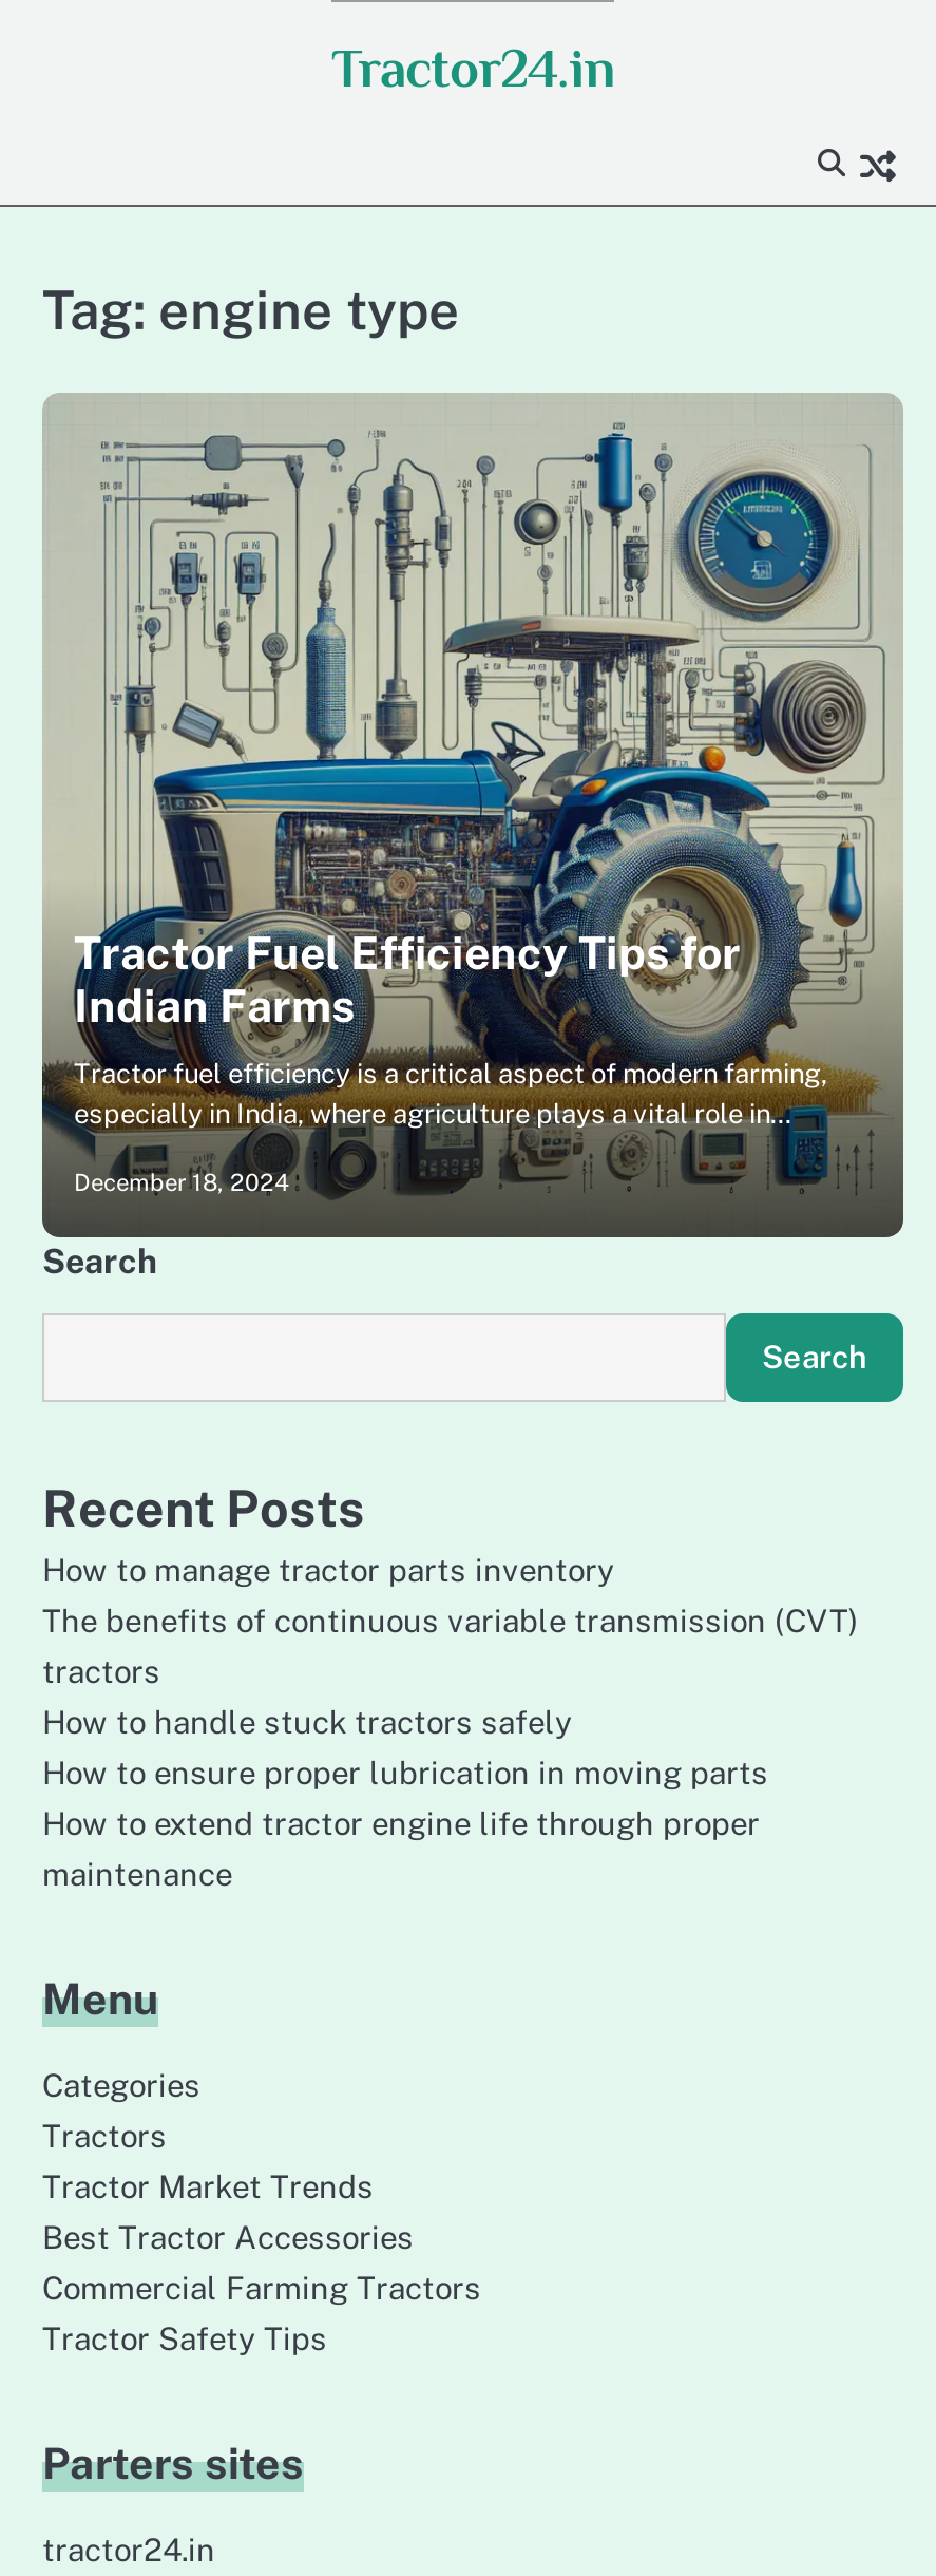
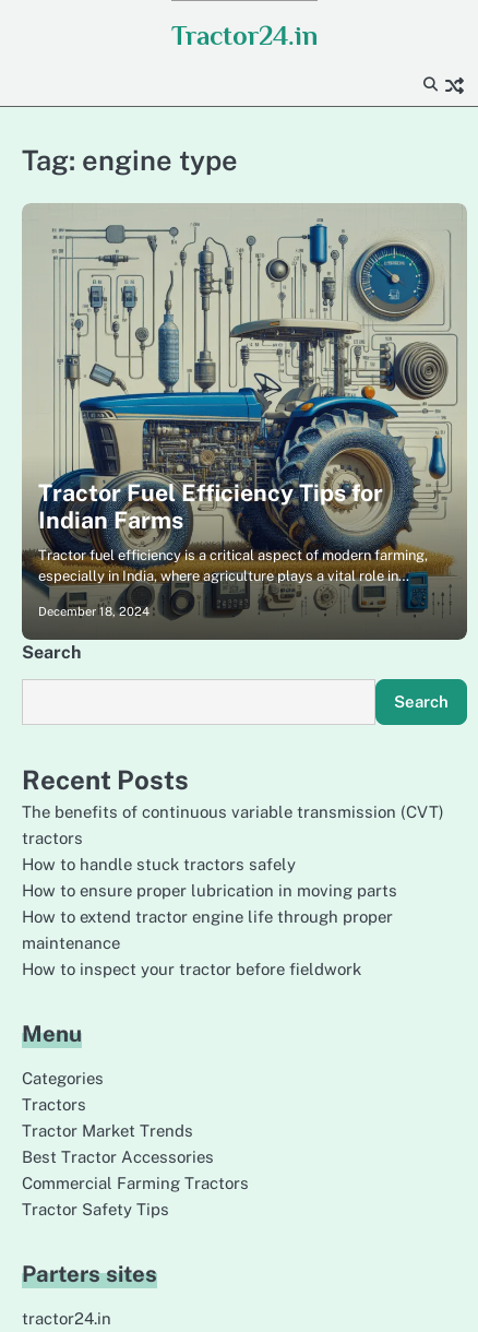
- How to manage tractor parts inventory

moved up: The benefits of continuous variable transmission (CVT) | tractors | How to handle stuck tractors safely | How to ensure proper lubrication in moving parts | How to extend tractor engine life through proper | maintenance

+ How to inspect your tractor before fieldwork
